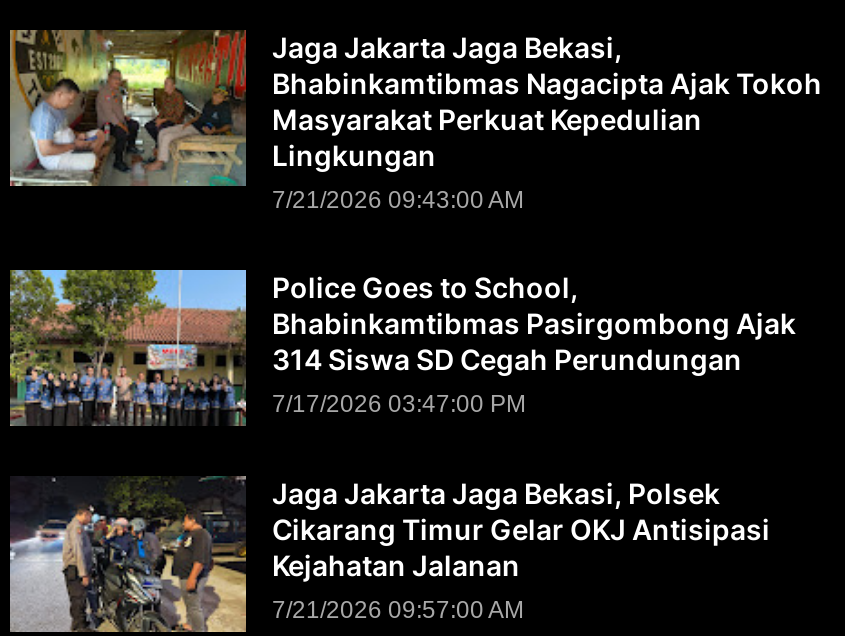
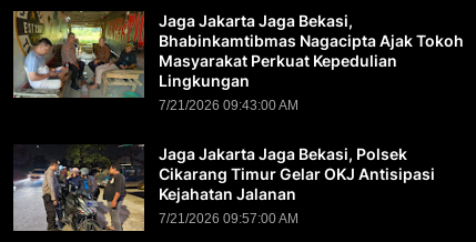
- [image]
- Police Goes to School,
- Bhabinkamtibmas Pasirgombong Ajak
- 314 Siswa SD Cegah Perundungan
- 7/17/2026 03:47:00 PM
